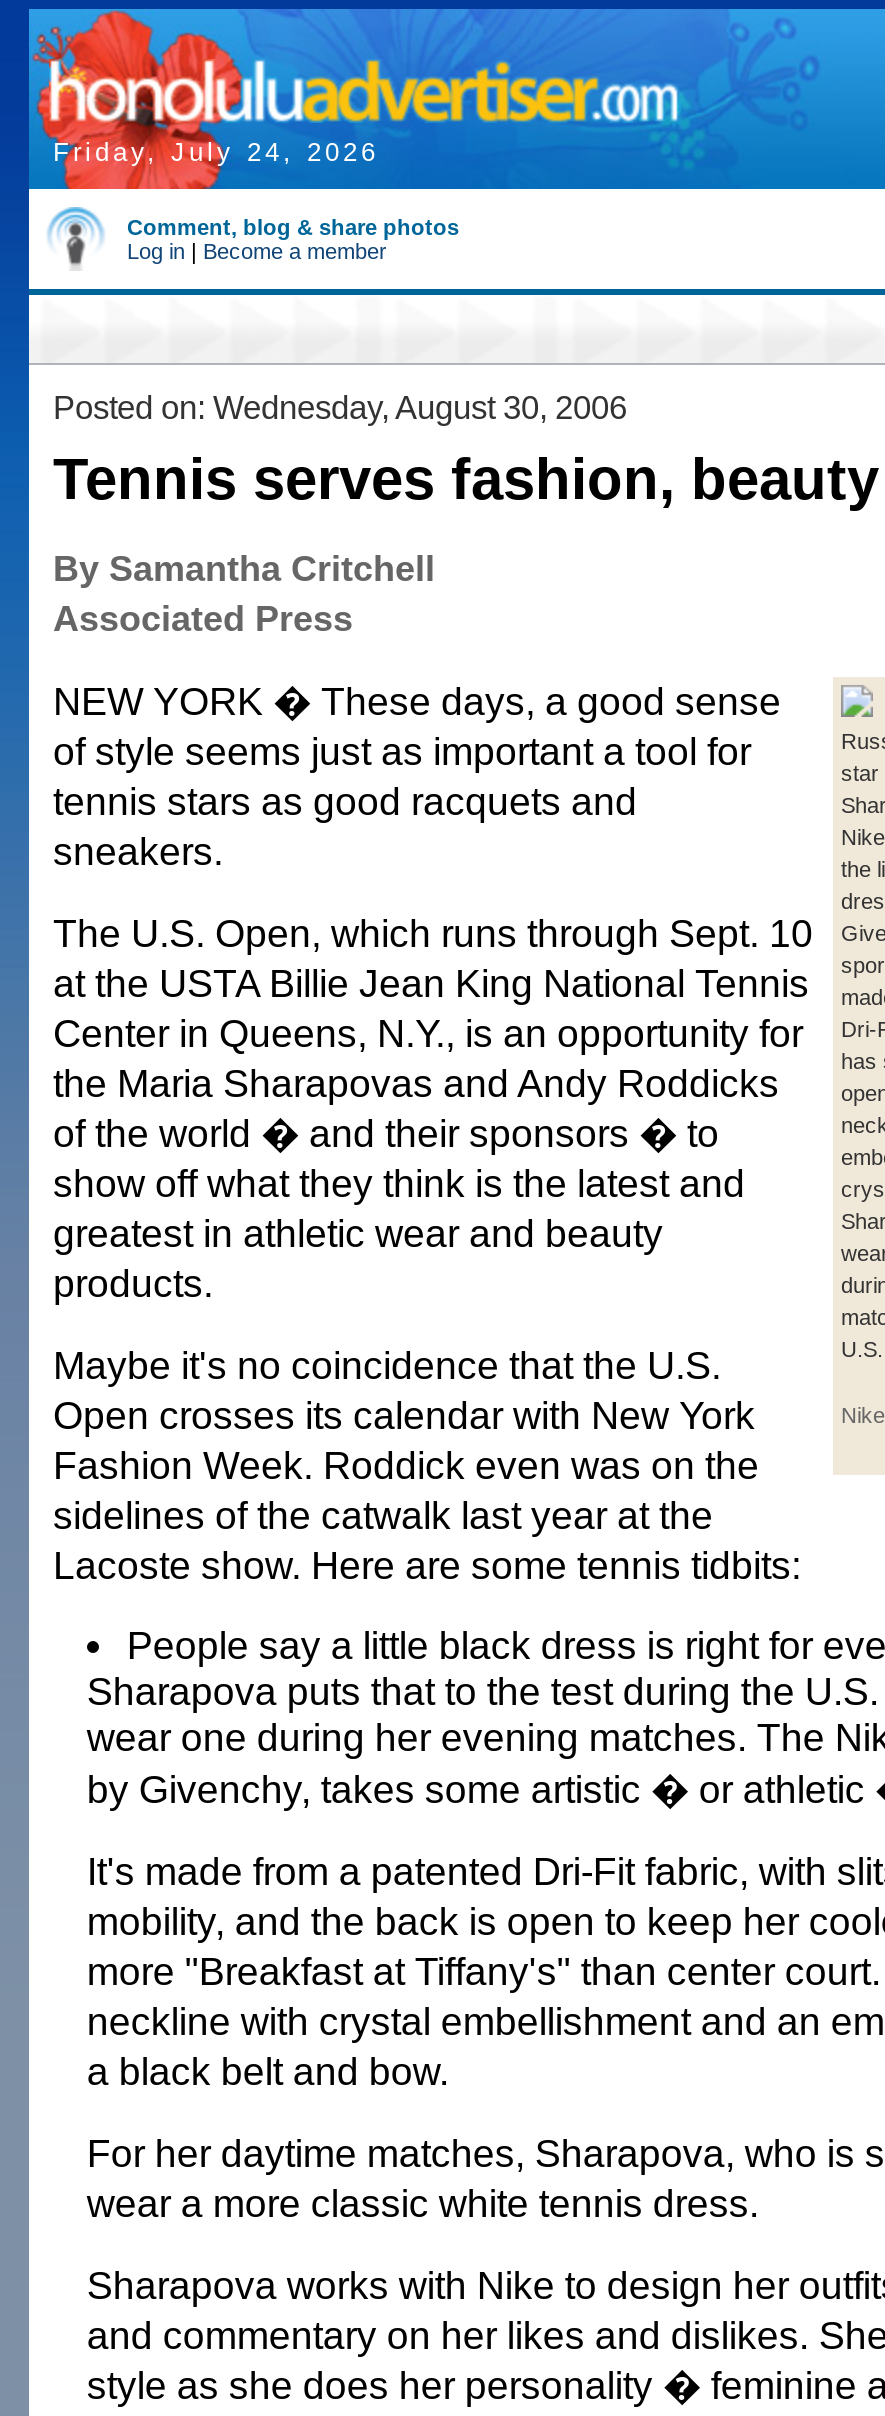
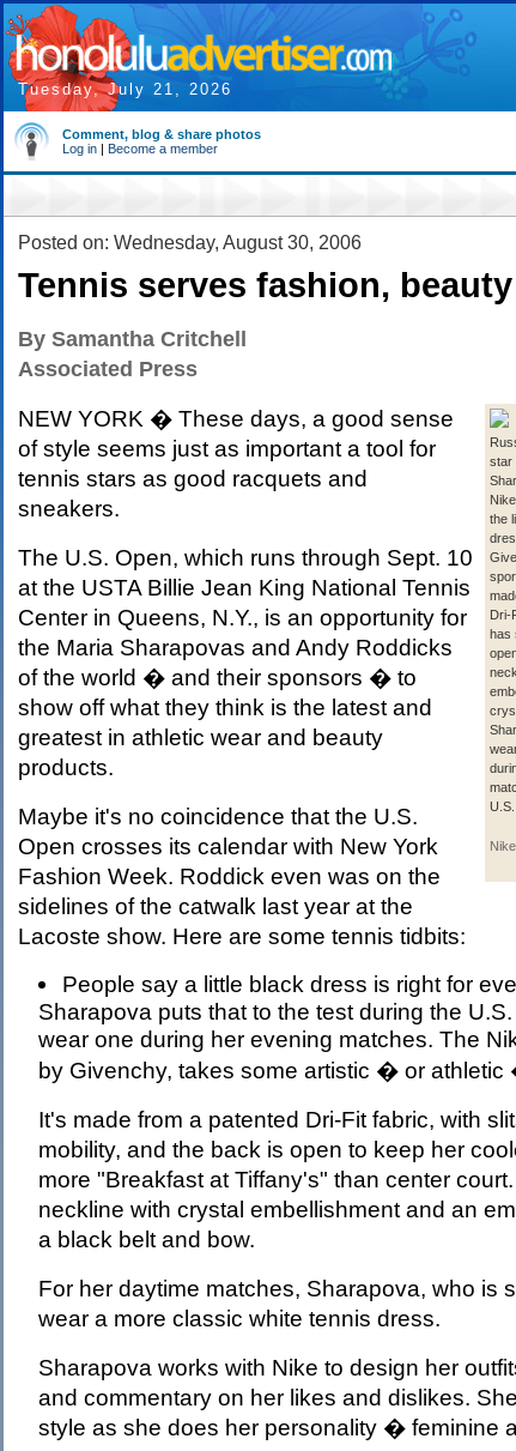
- Friday, July 24, 2026
+ Tuesday, July 21, 2026
